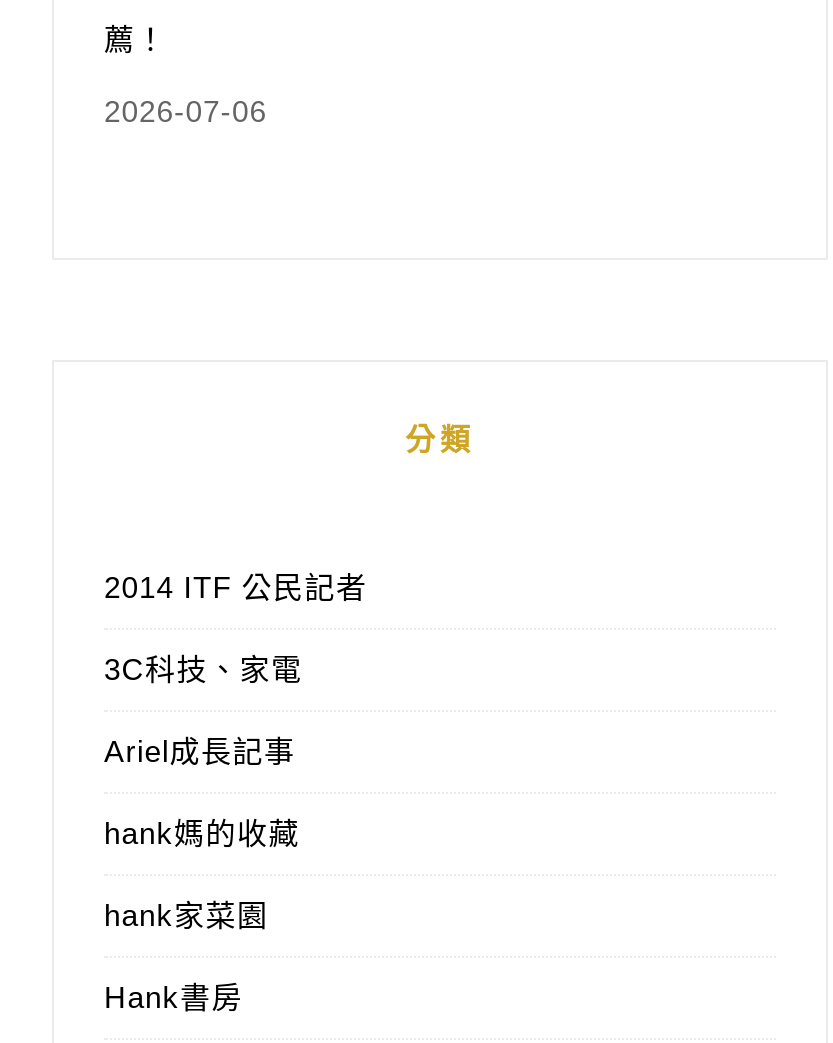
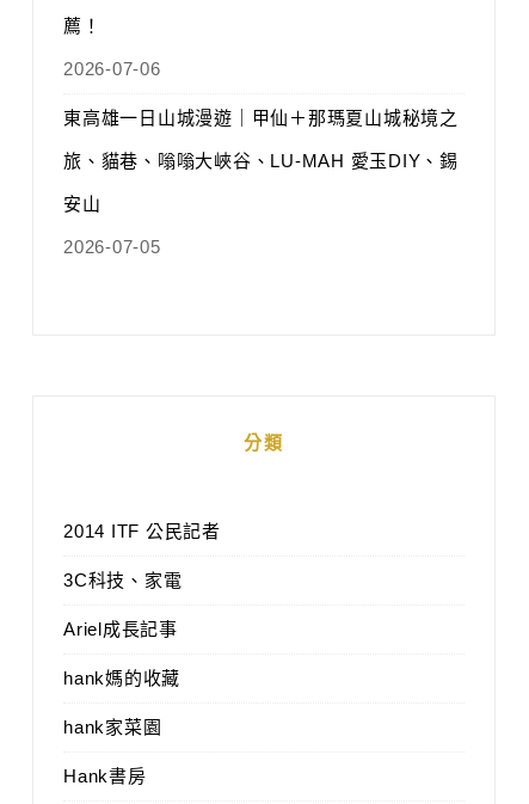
+ 東高雄一日山城漫遊｜甲仙＋那瑪夏山城秘境之
+ 旅、貓巷、嗡嗡大峽谷、LU-MAH 愛玉DIY、錫
+ 安山
+ 2026-07-05
